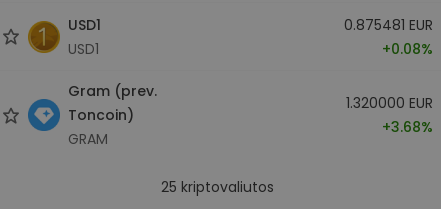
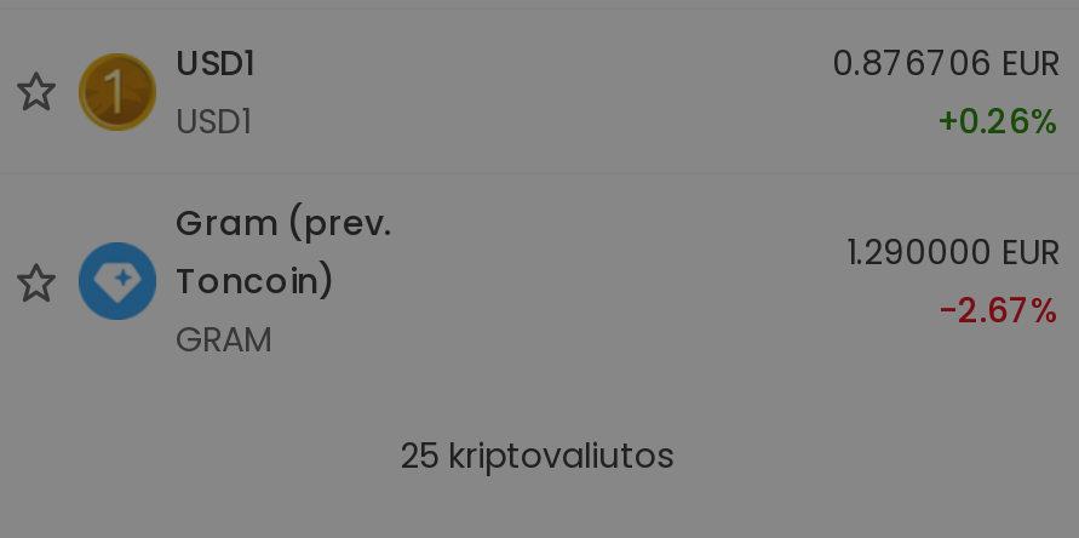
- 0.875481 EUR
+ 0.876706 EUR

- +0.08%
+ +0.26%

- 1.320000 EUR
+ 1.290000 EUR

- +3.68%
+ -2.67%
